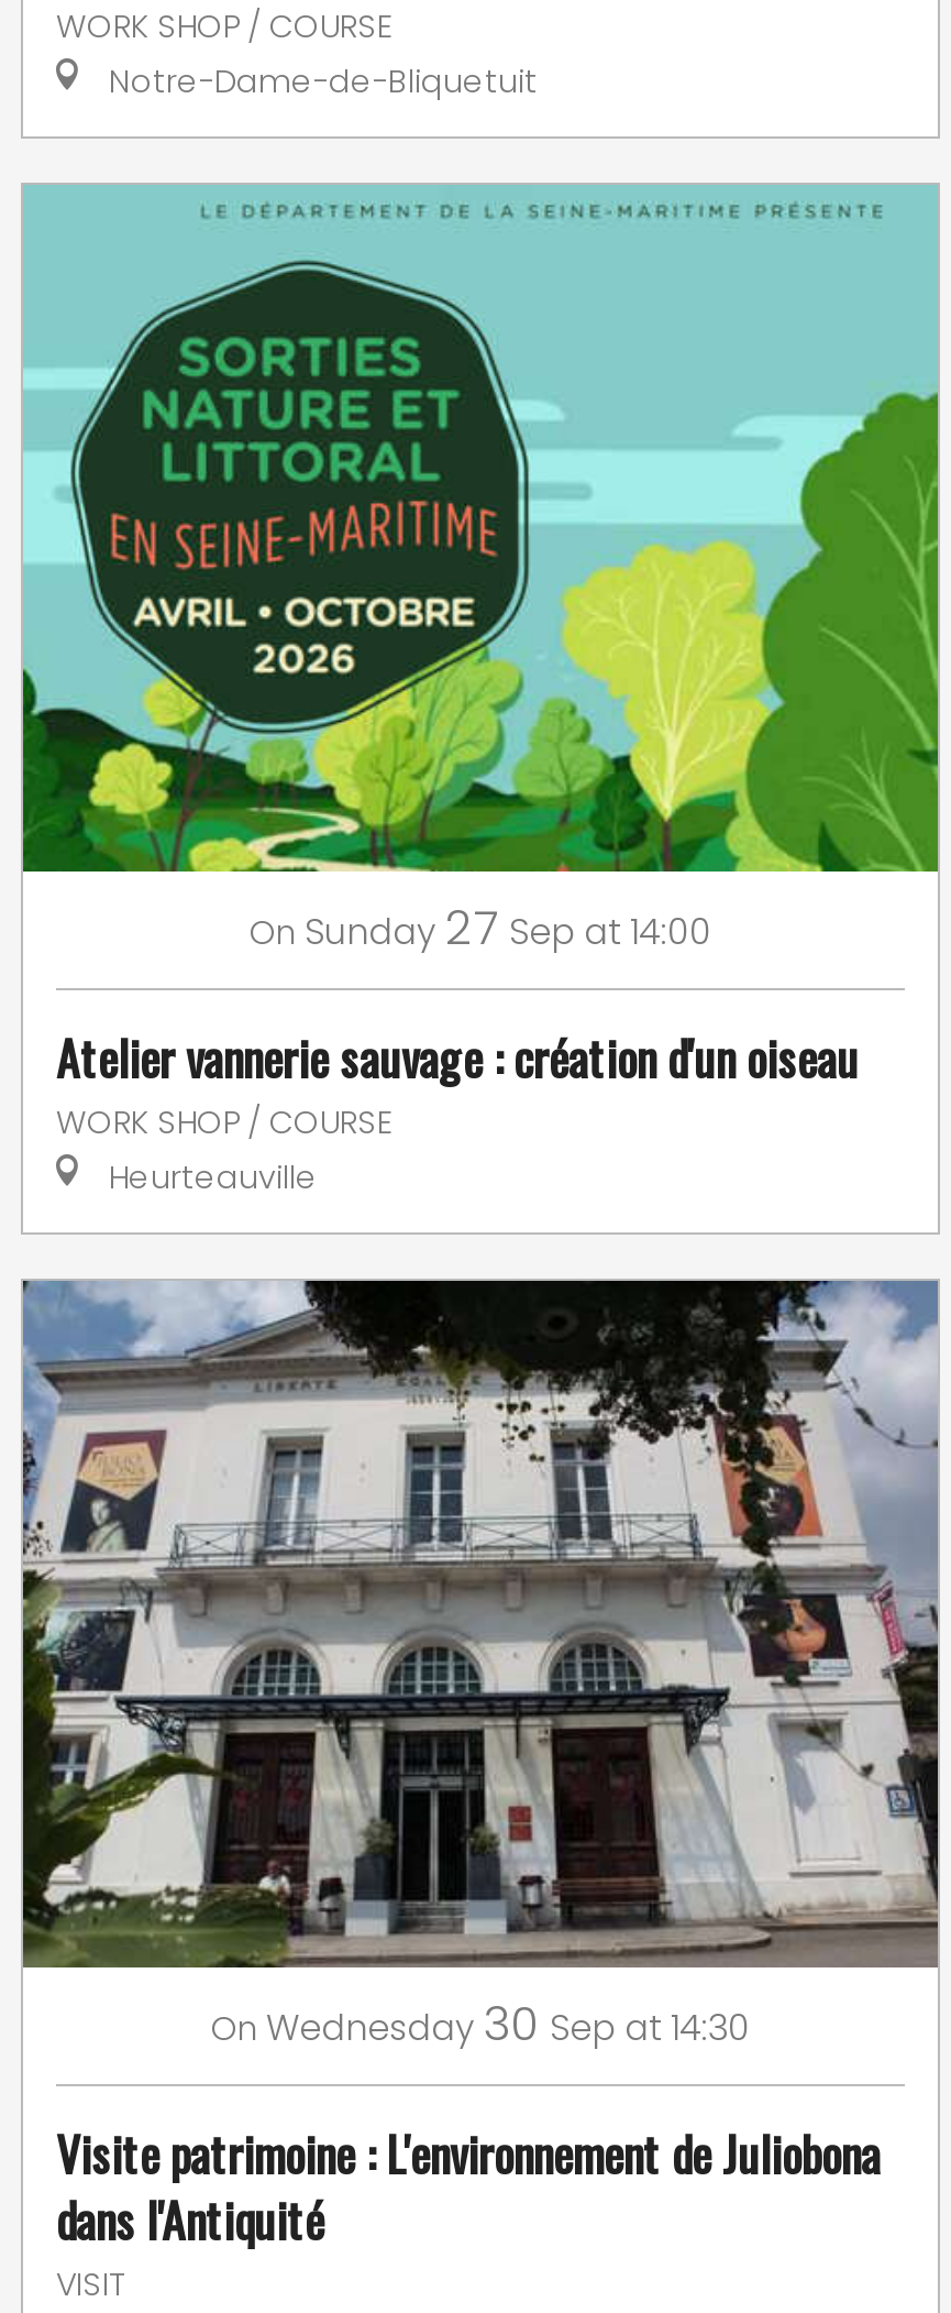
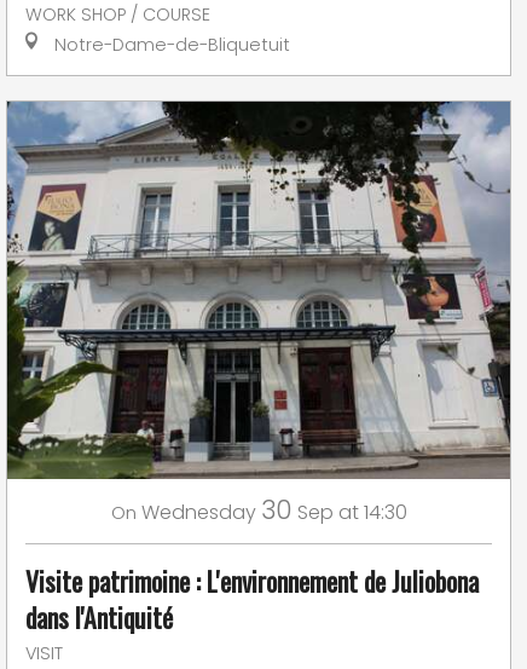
- [image]
- On Sunday 27 Sep at 14:00
- Atelier vannerie sauvage : création d'un oiseau
- WORK SHOP / COURSE
- Heurteauville
